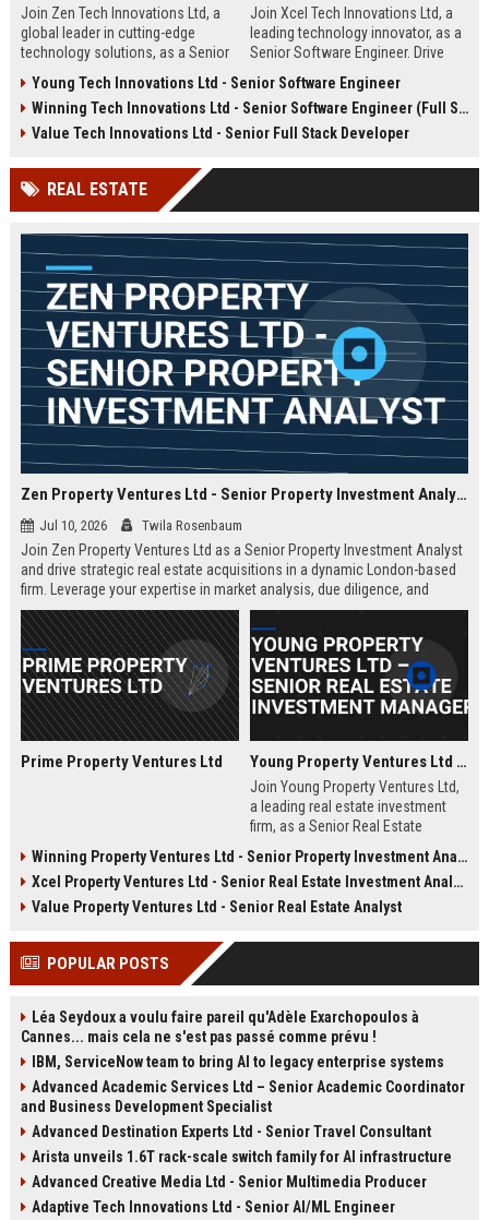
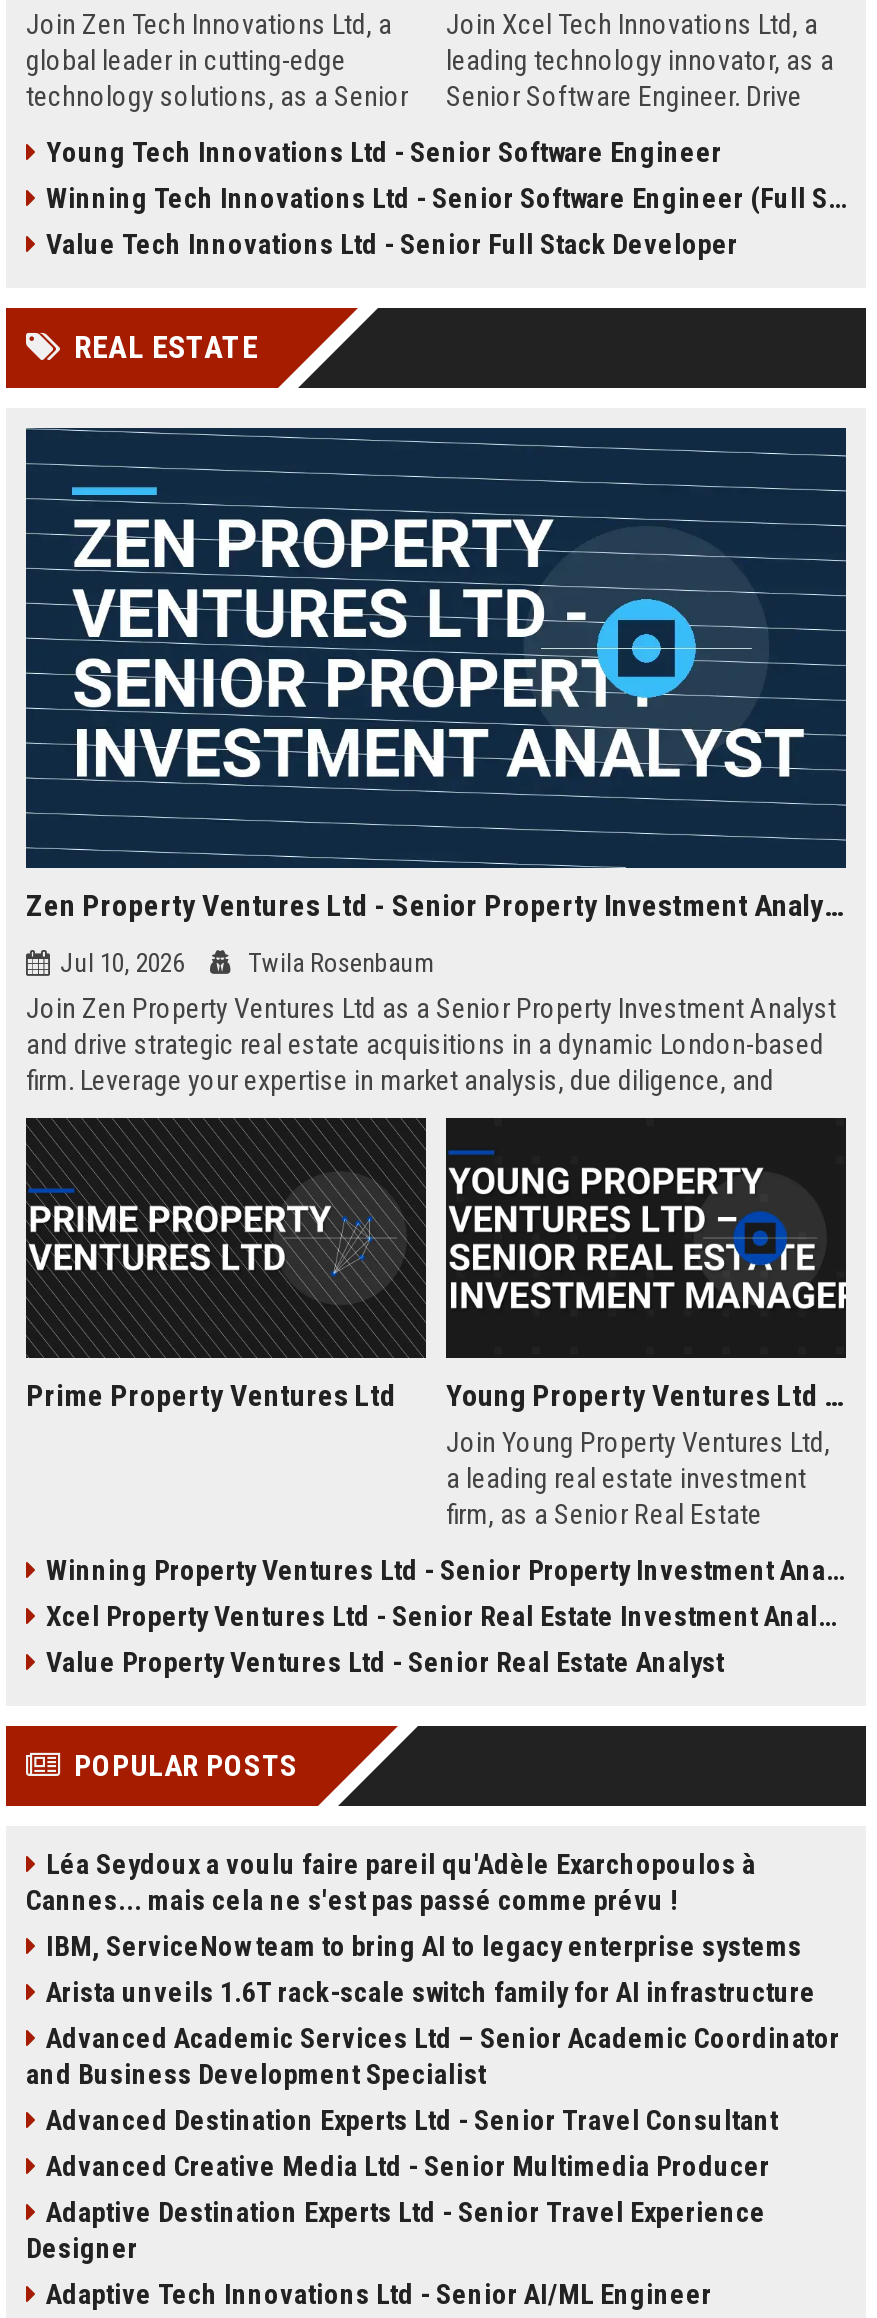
moved up: Arista unveils 1.6T rack-scale switch family for AI infrastructure

+ Adaptive Destination Experts Ltd - Senior Travel Experience
+ Designer
